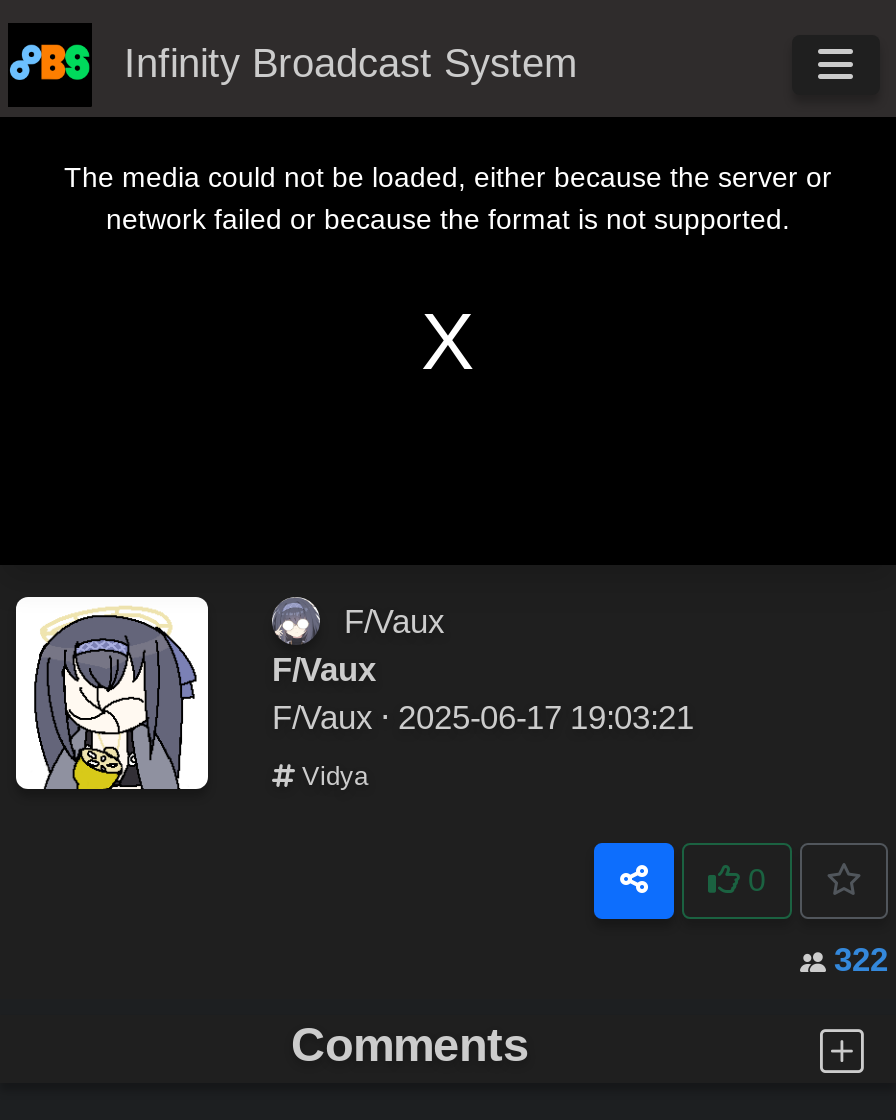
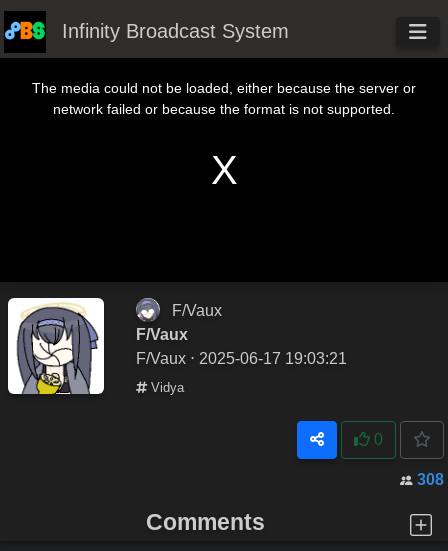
- 322
+ 308
